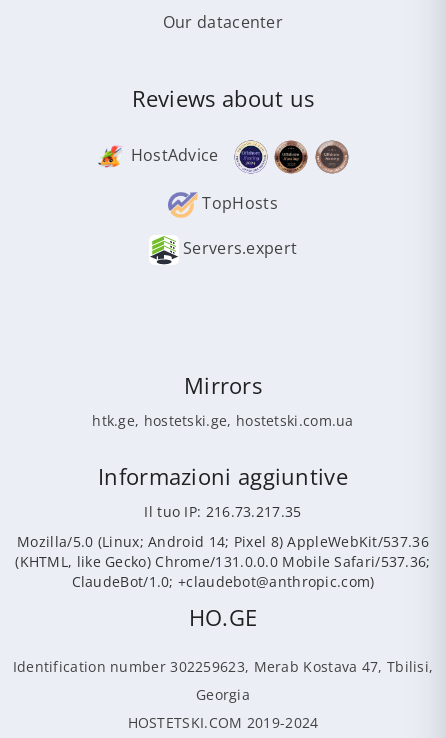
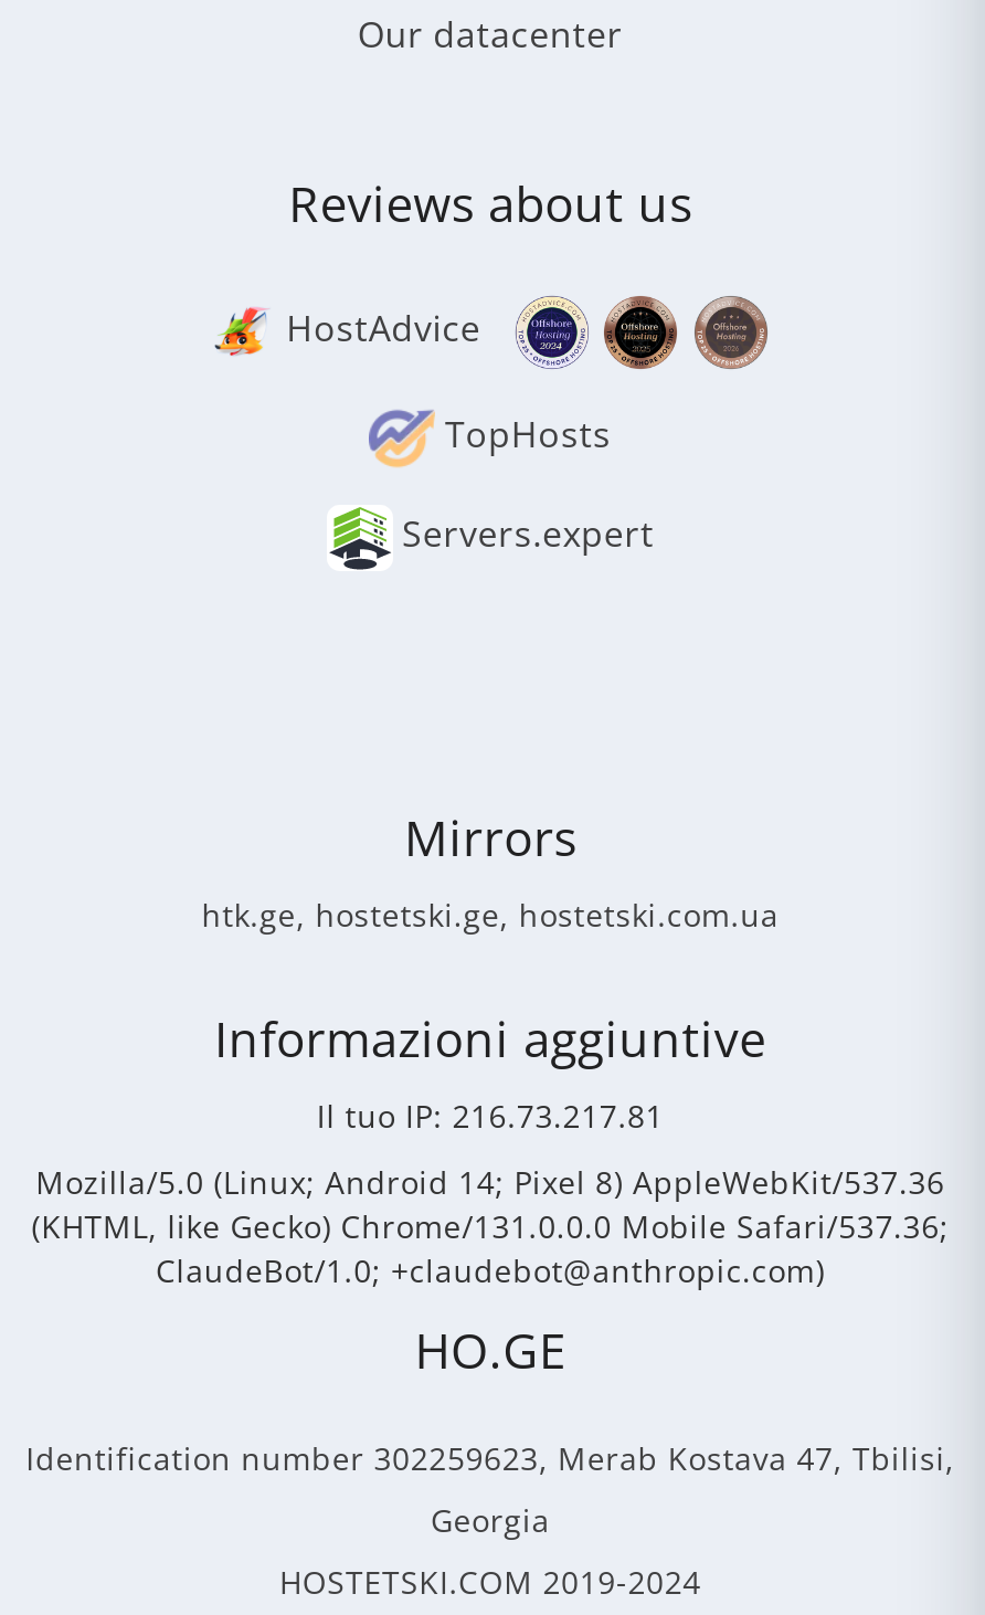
- Il tuo IP: 216.73.217.35
+ Il tuo IP: 216.73.217.81
